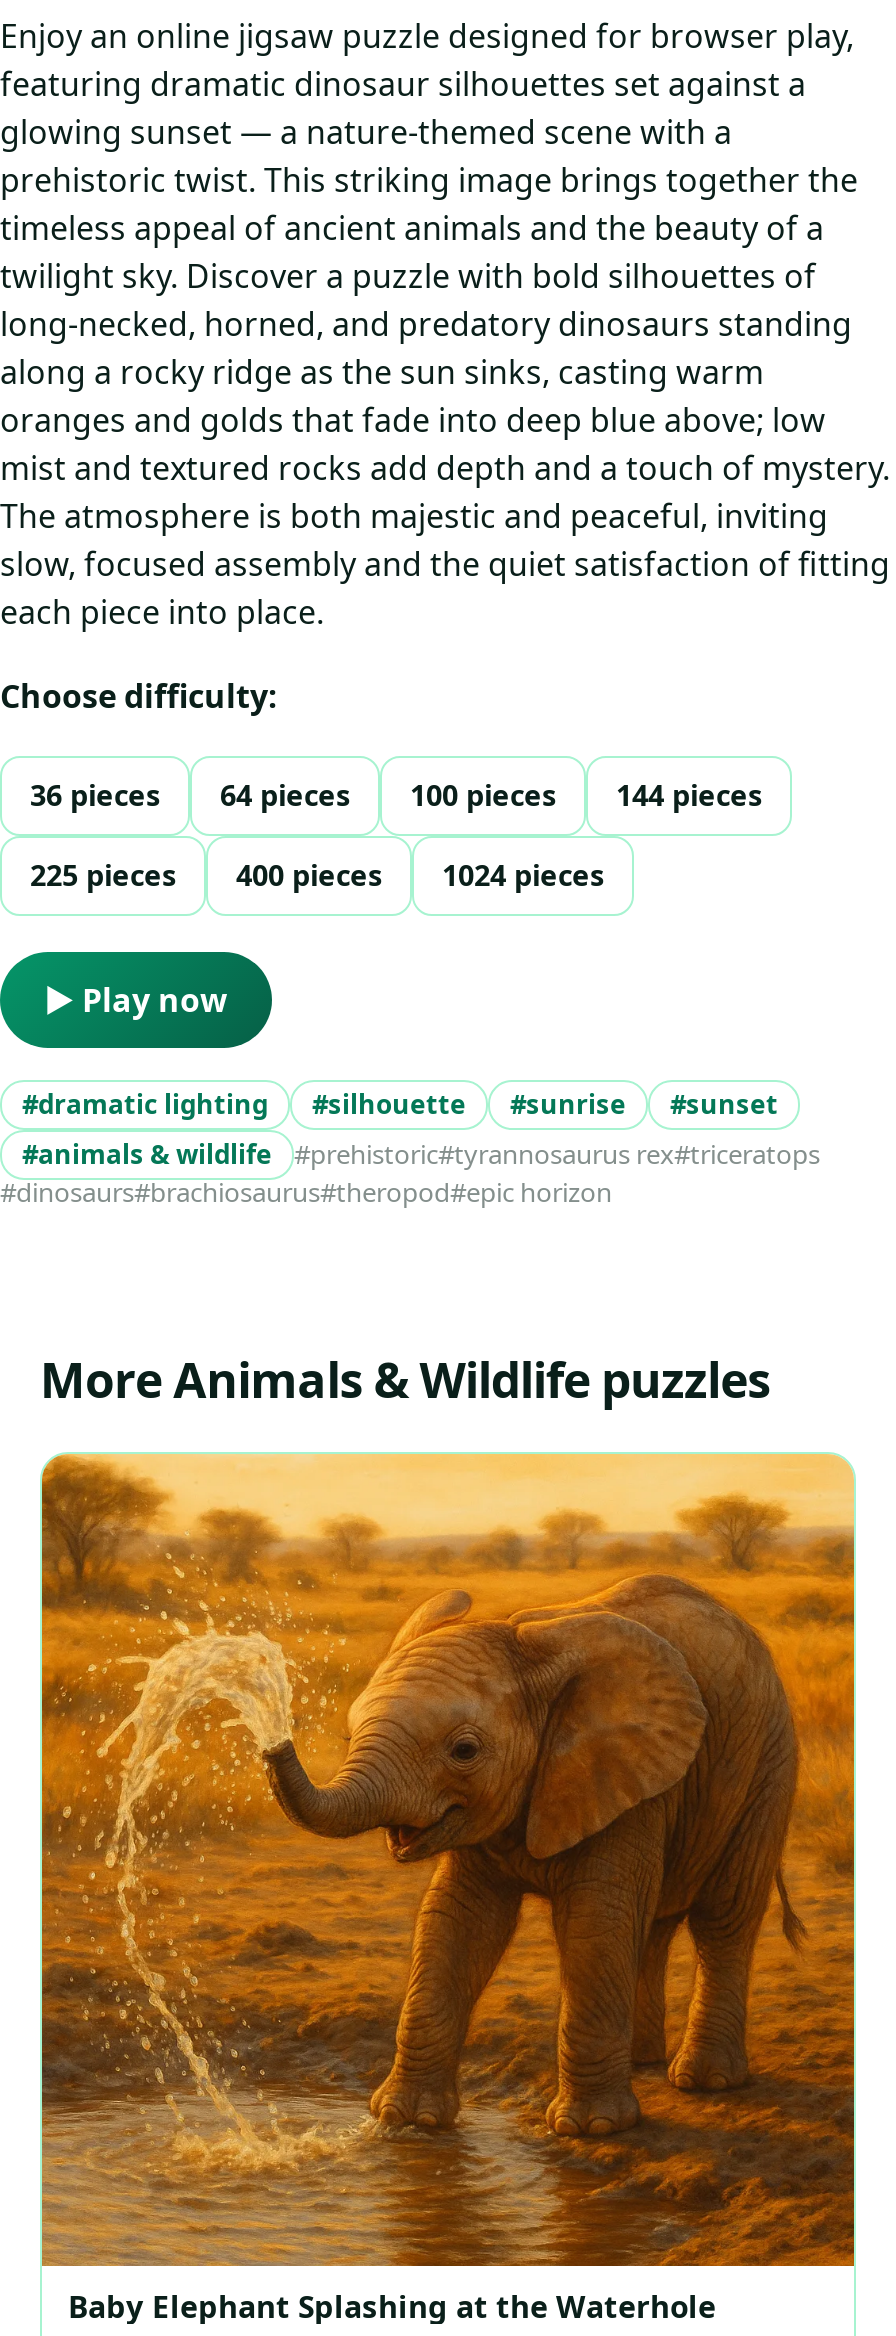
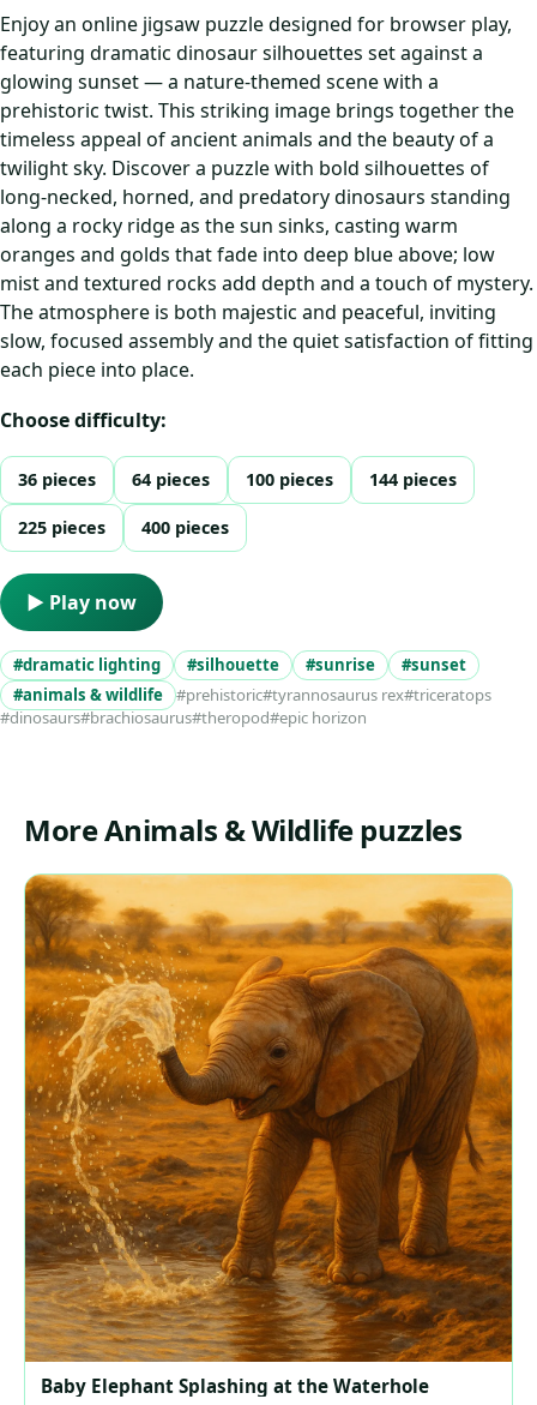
- 1024 pieces
